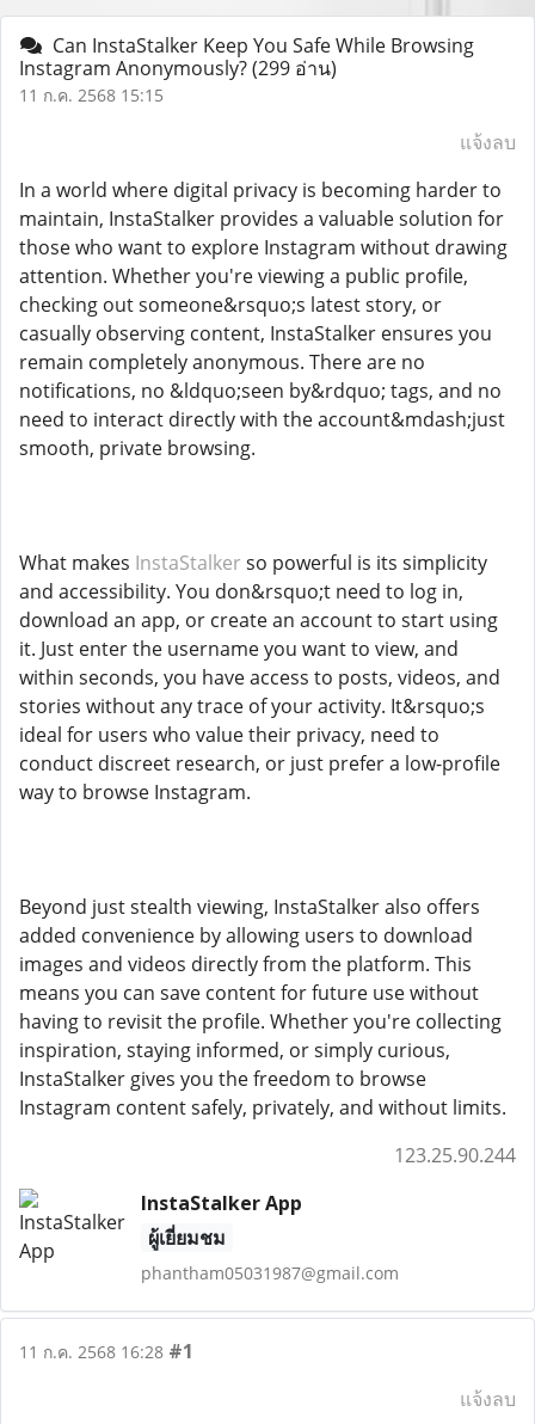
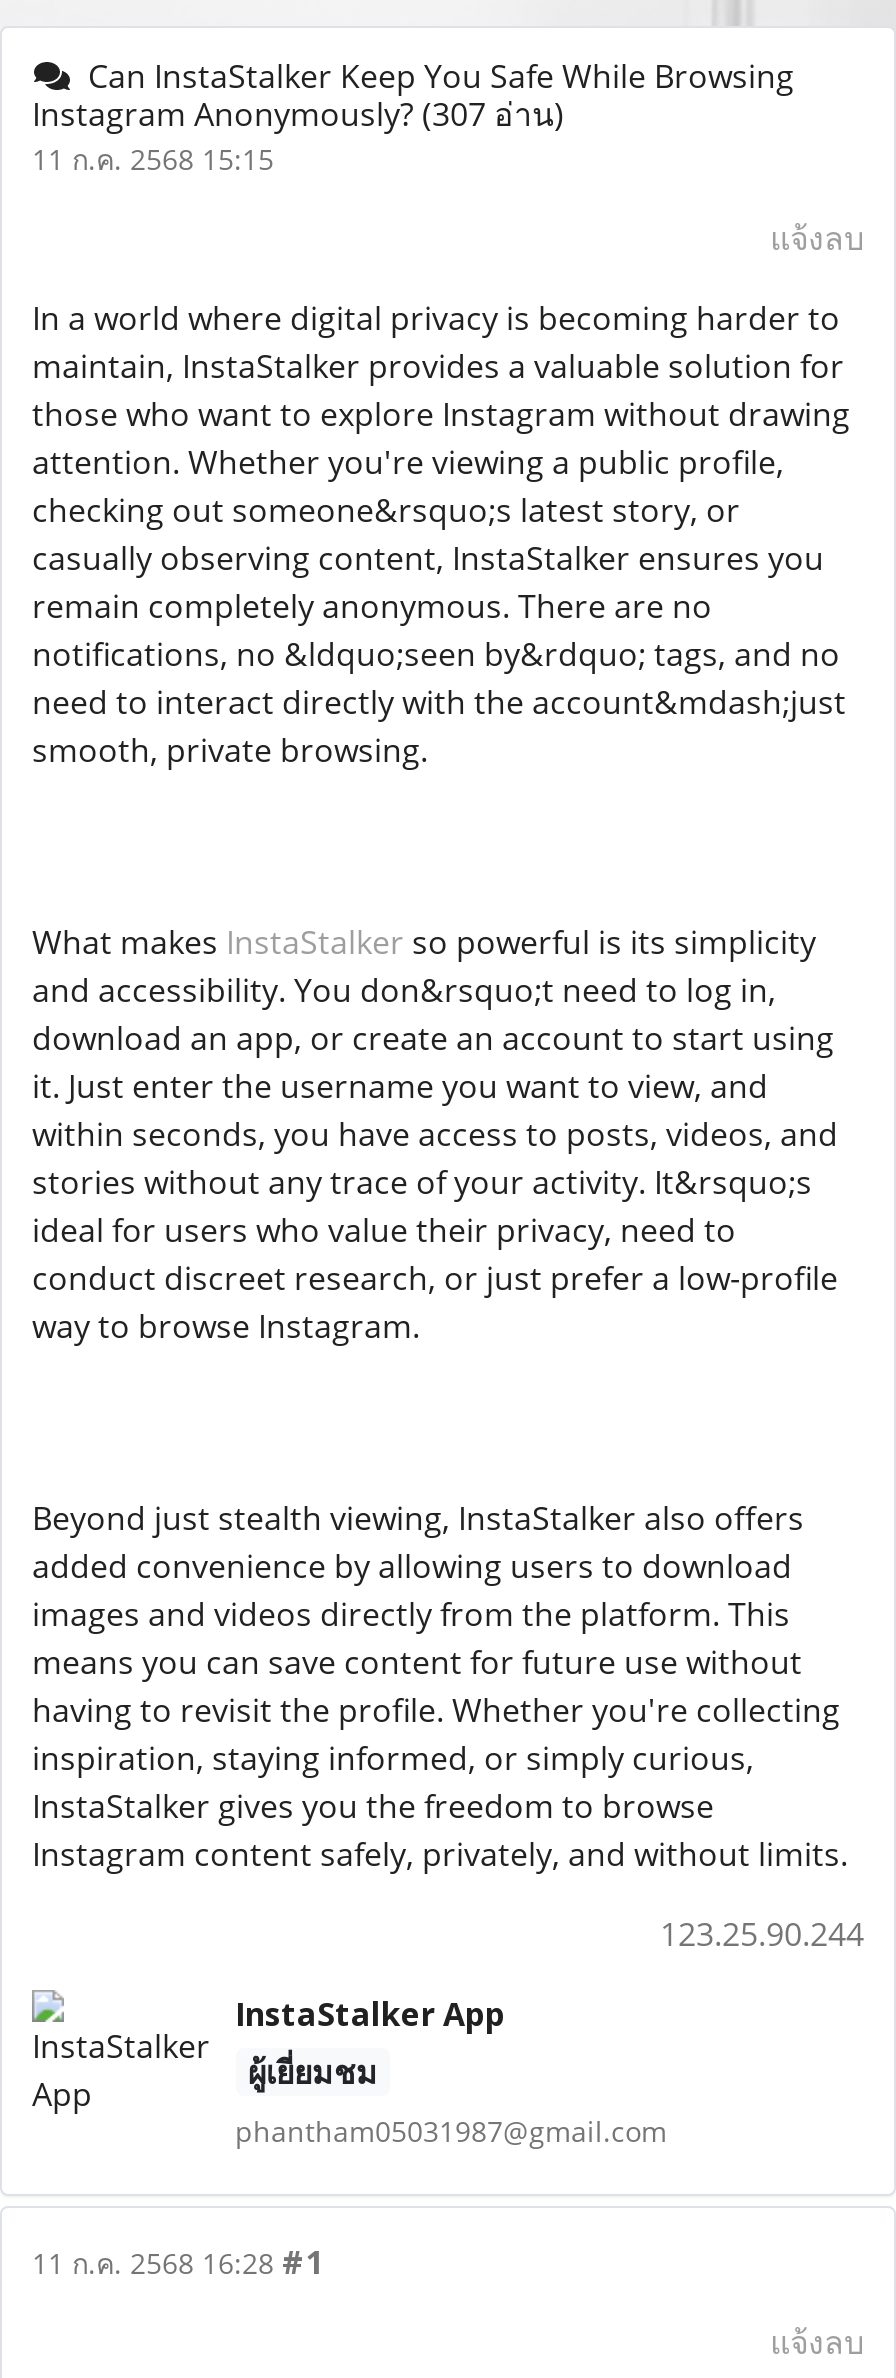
- Instagram Anonymously? (299 อ่าน)
+ Instagram Anonymously? (307 อ่าน)
